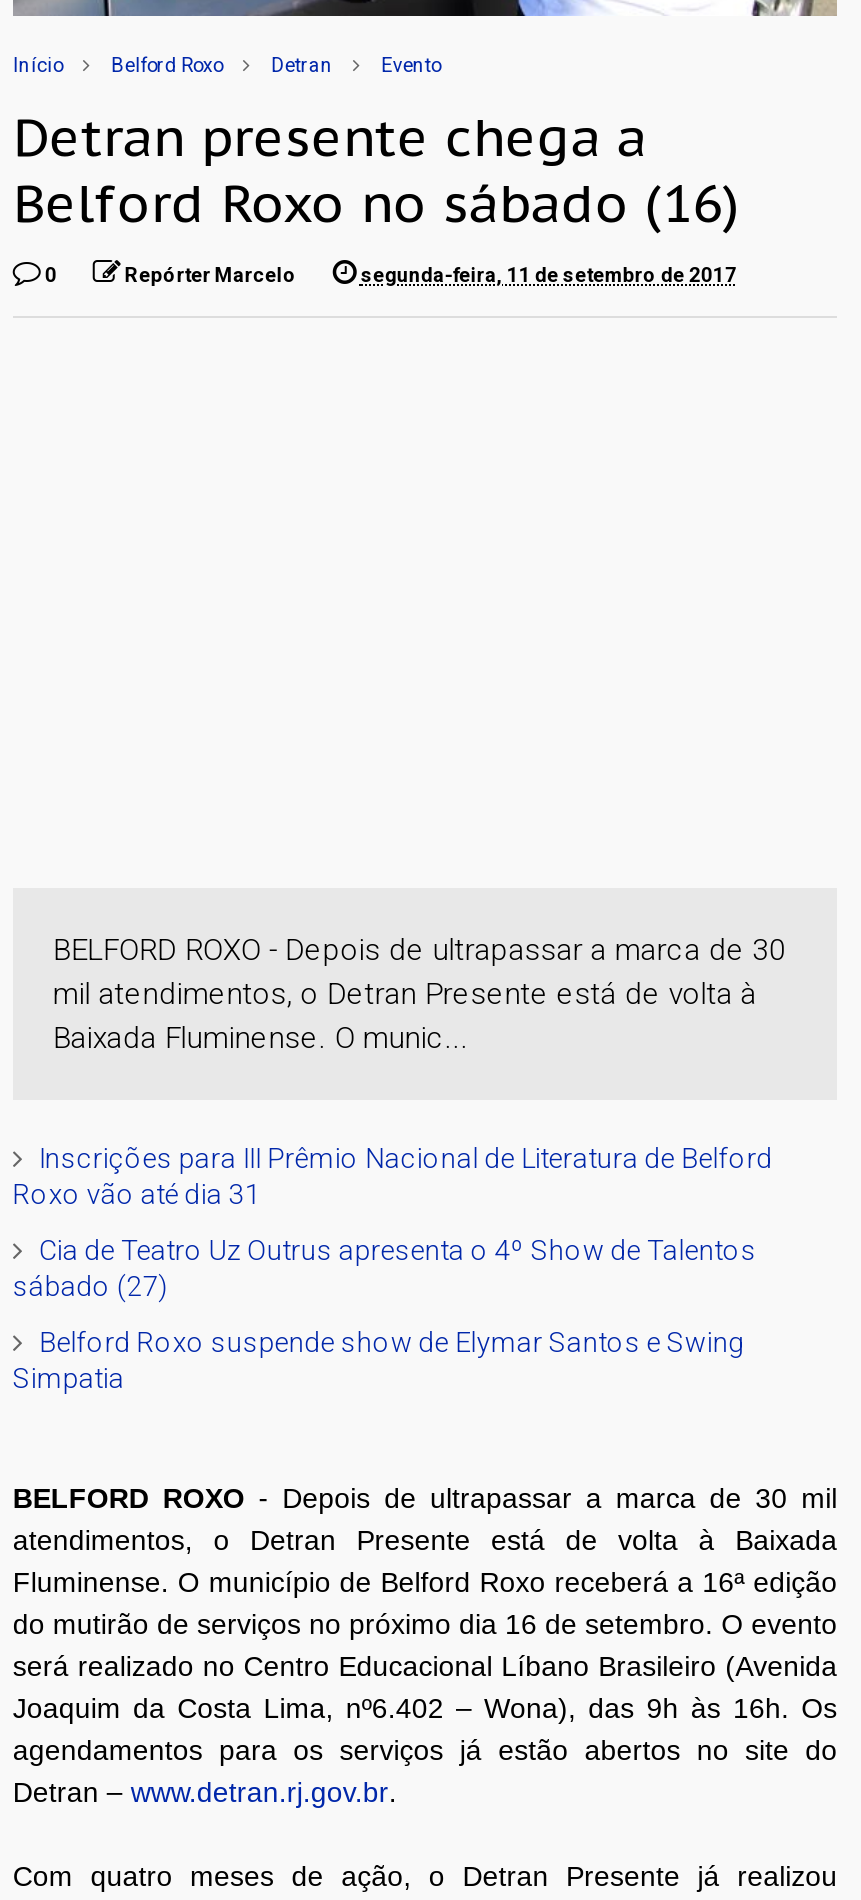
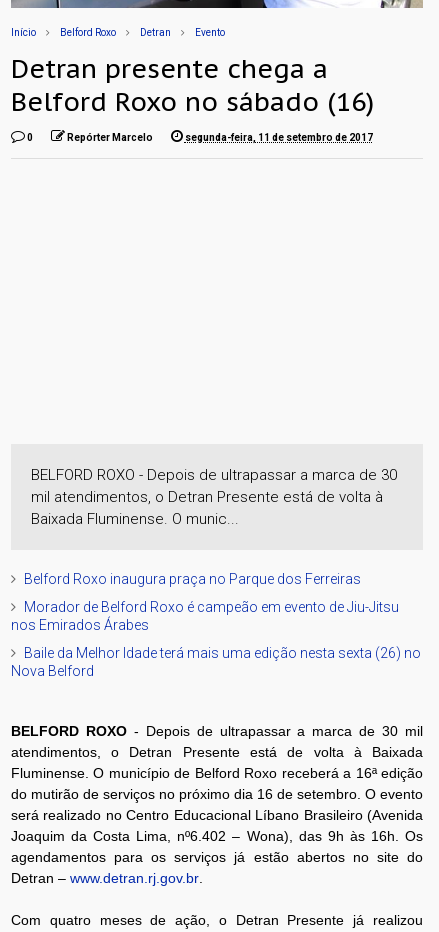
- Inscrições para III Prêmio Nacional de Literatura de Belford
- Roxo vão até dia 31
+ Belford Roxo inaugura praça no Parque dos Ferreiras

- Cia de Teatro Uz Outrus apresenta o 4º Show de Talentos
- sábado (27)
+ Morador de Belford Roxo é campeão em evento de Jiu-Jitsu
+ nos Emirados Árabes

- Belford Roxo suspende show de Elymar Santos e Swing
- Simpatia
+ Baile da Melhor Idade terá mais uma edição nesta sexta (26) no
+ Nova Belford
